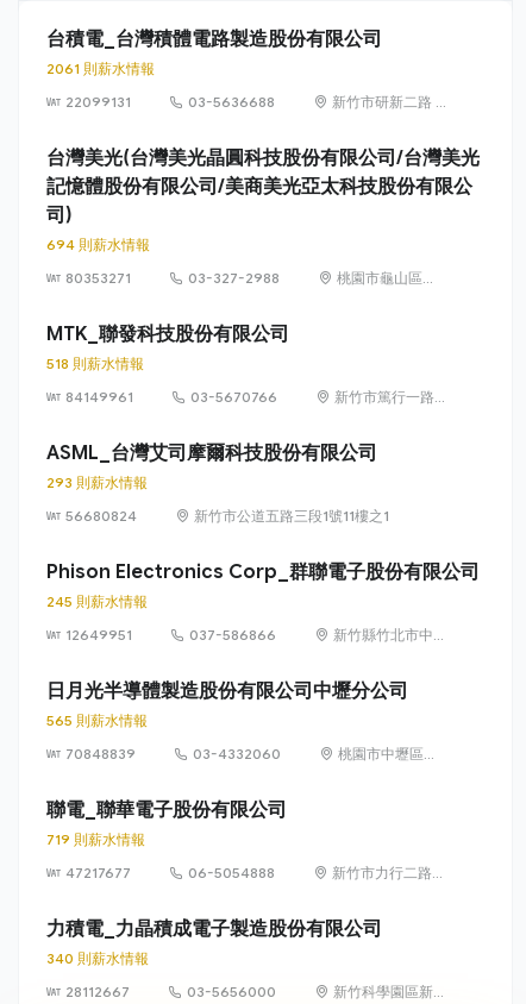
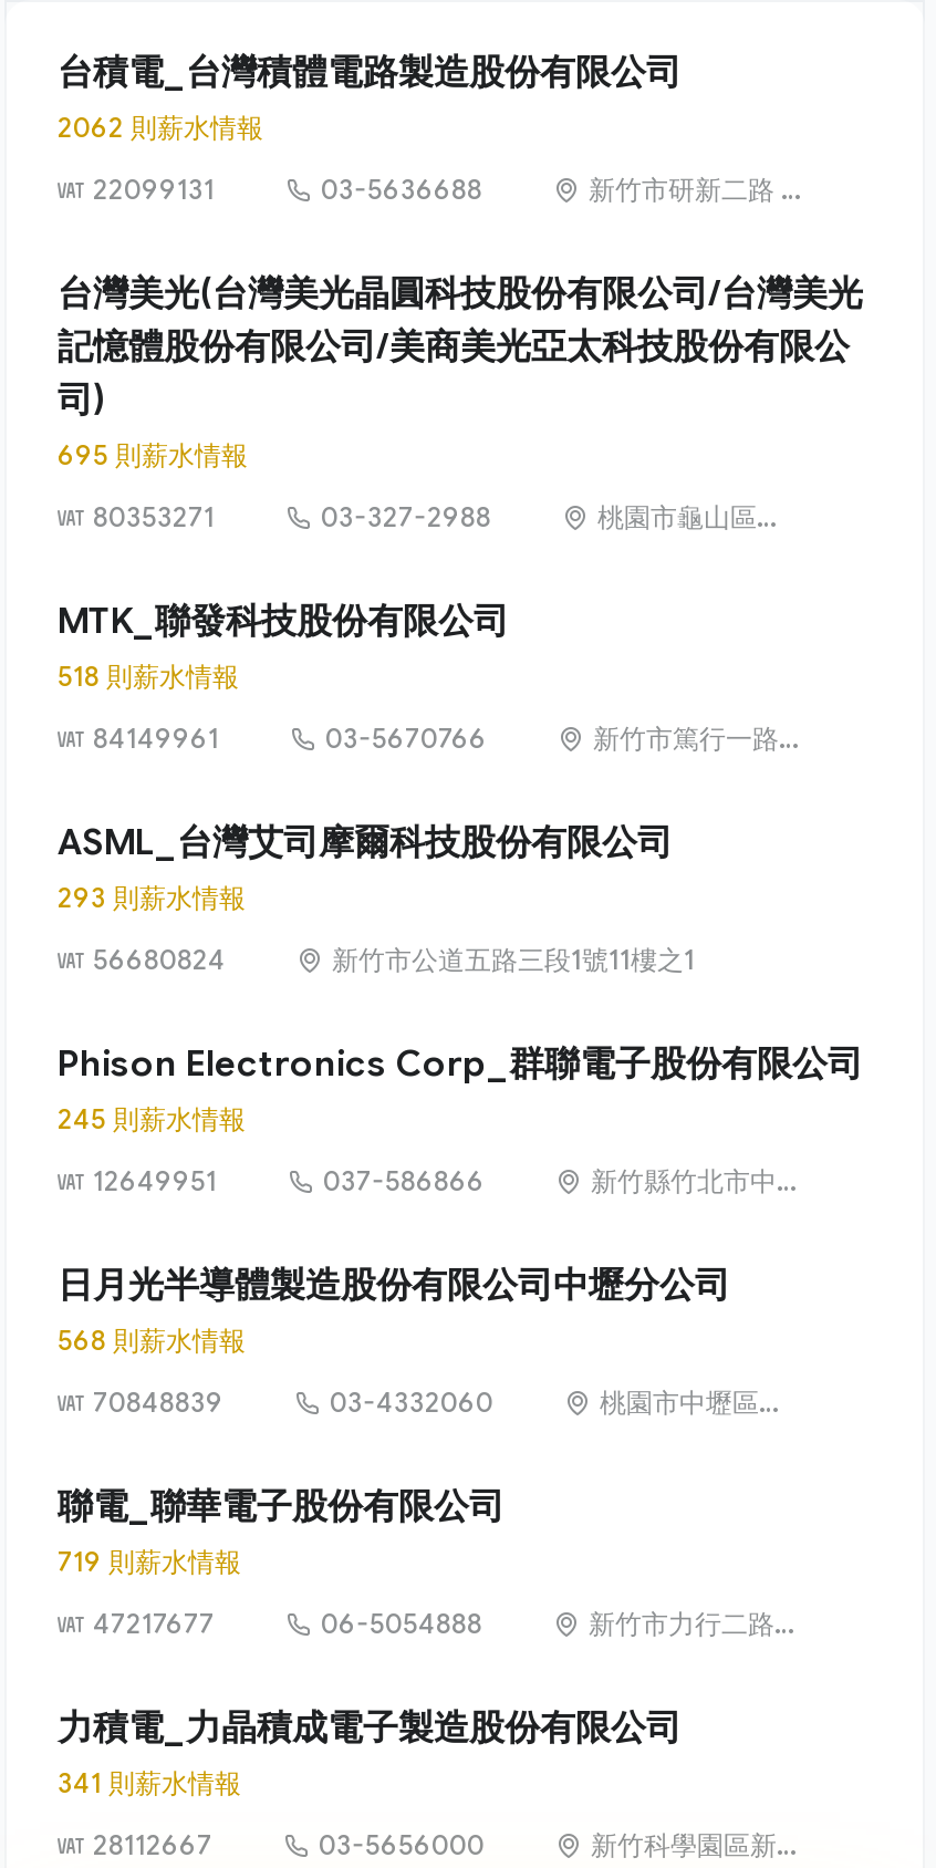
- 2061 則薪水情報
+ 2062 則薪水情報

- 694 則薪水情報
+ 695 則薪水情報

- 565 則薪水情報
+ 568 則薪水情報

- 340 則薪水情報
+ 341 則薪水情報
